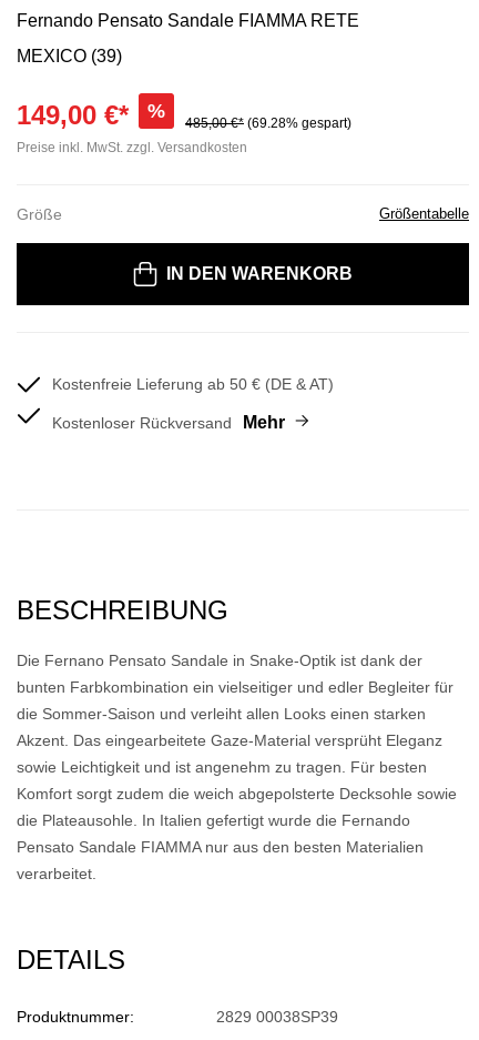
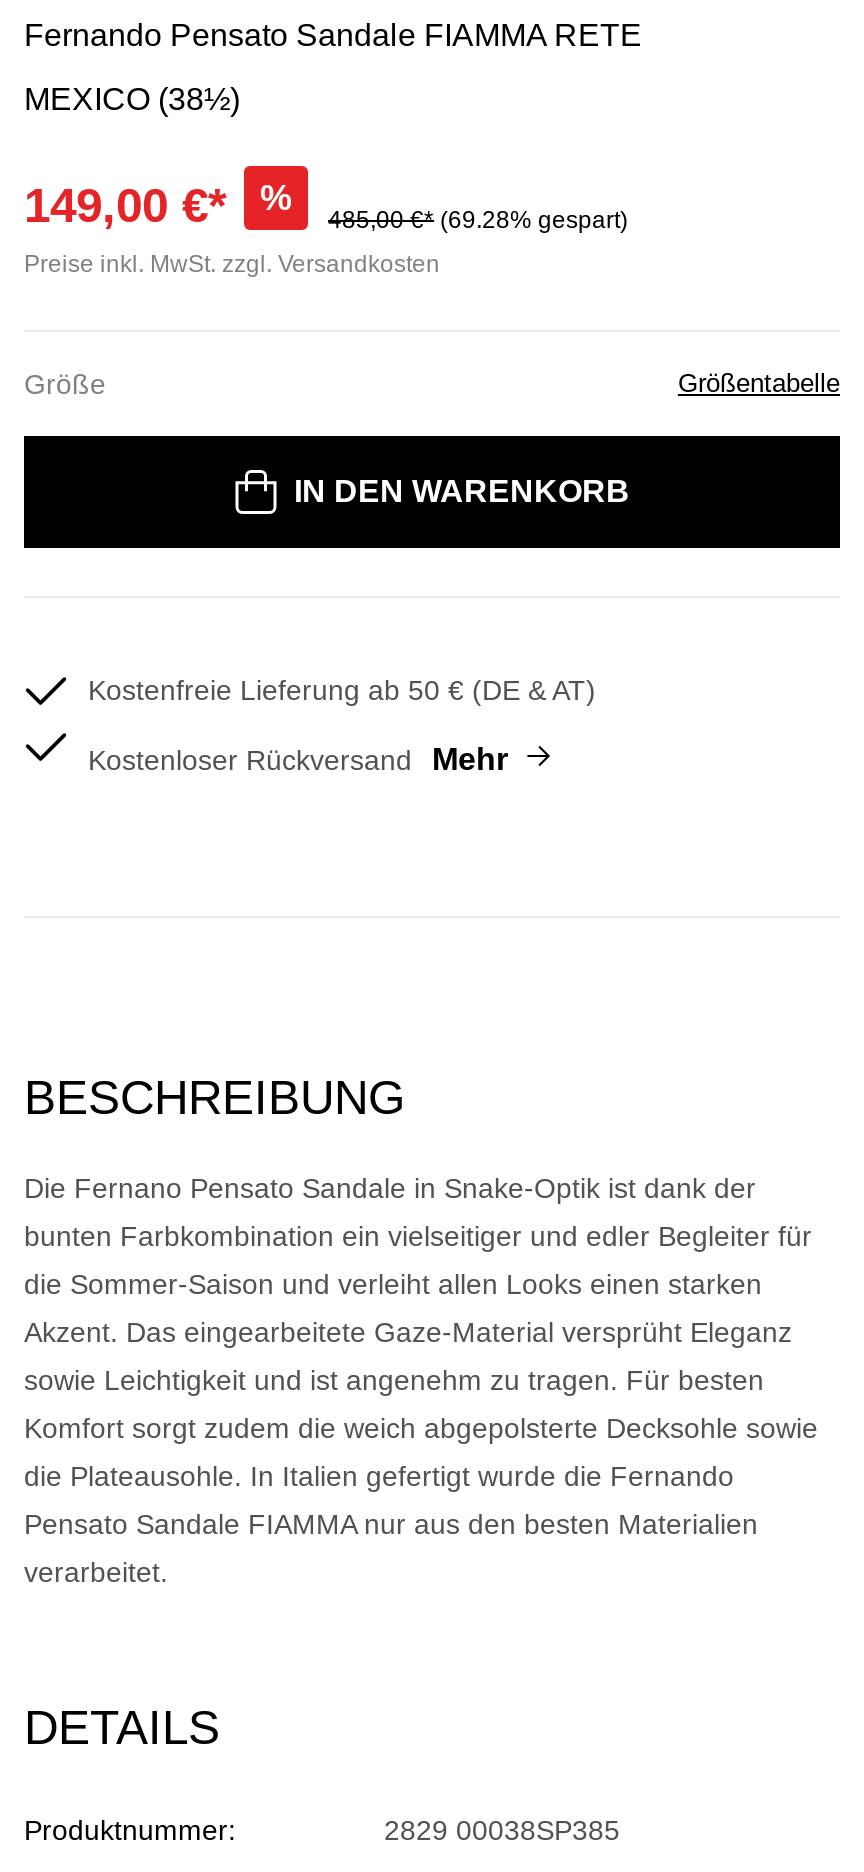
- MEXICO (39)
+ MEXICO (38½)

- 2829 00038SP39
+ 2829 00038SP385
